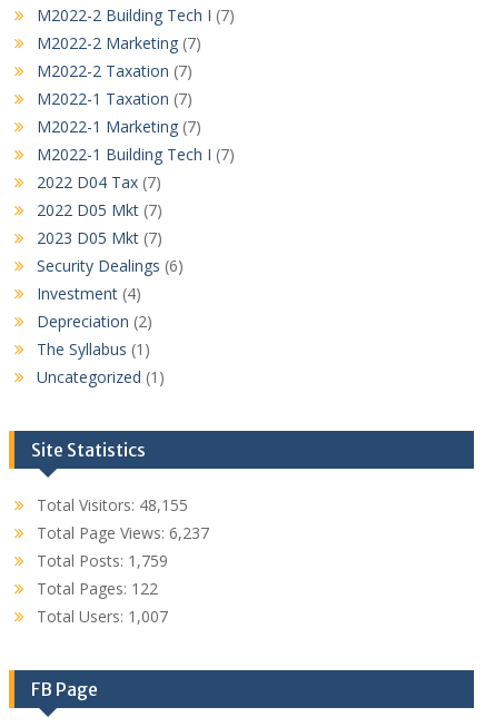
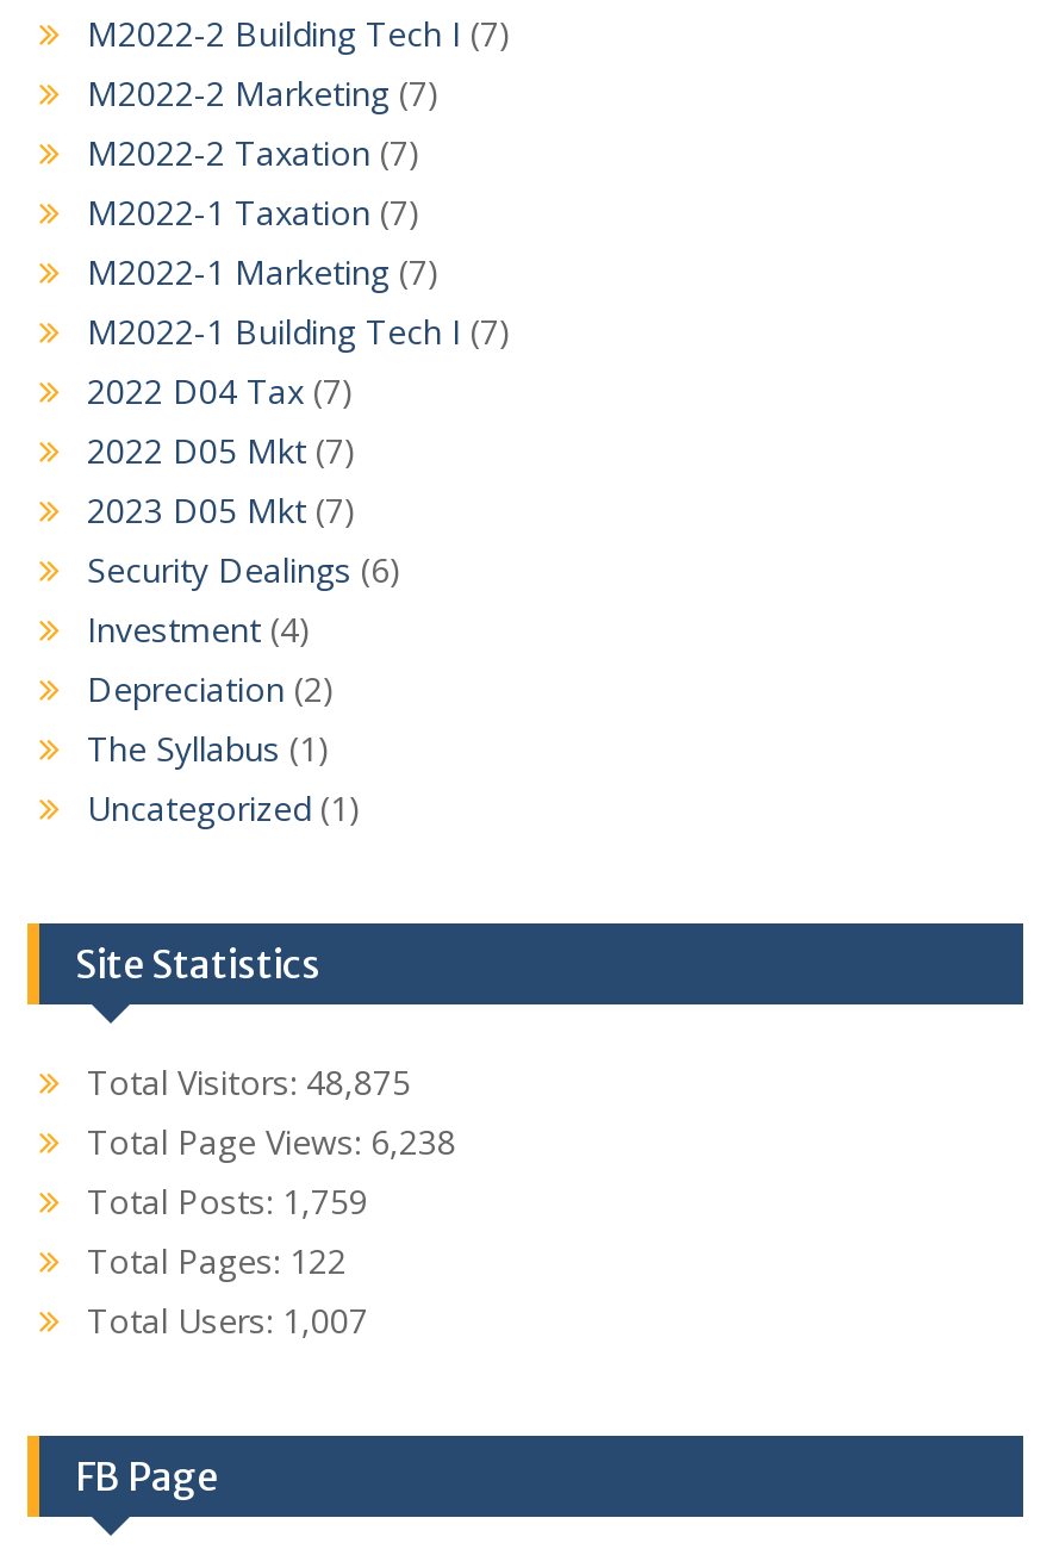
- Total Visitors: 48,155
+ Total Visitors: 48,875

- Total Page Views: 6,237
+ Total Page Views: 6,238
